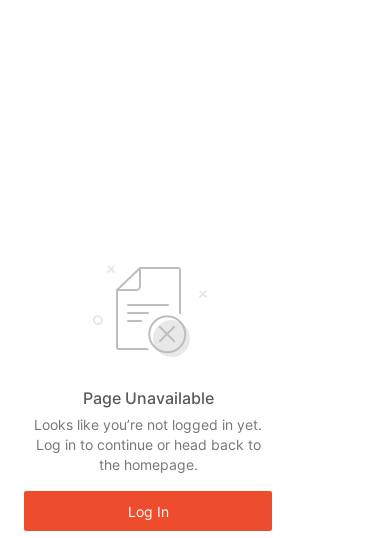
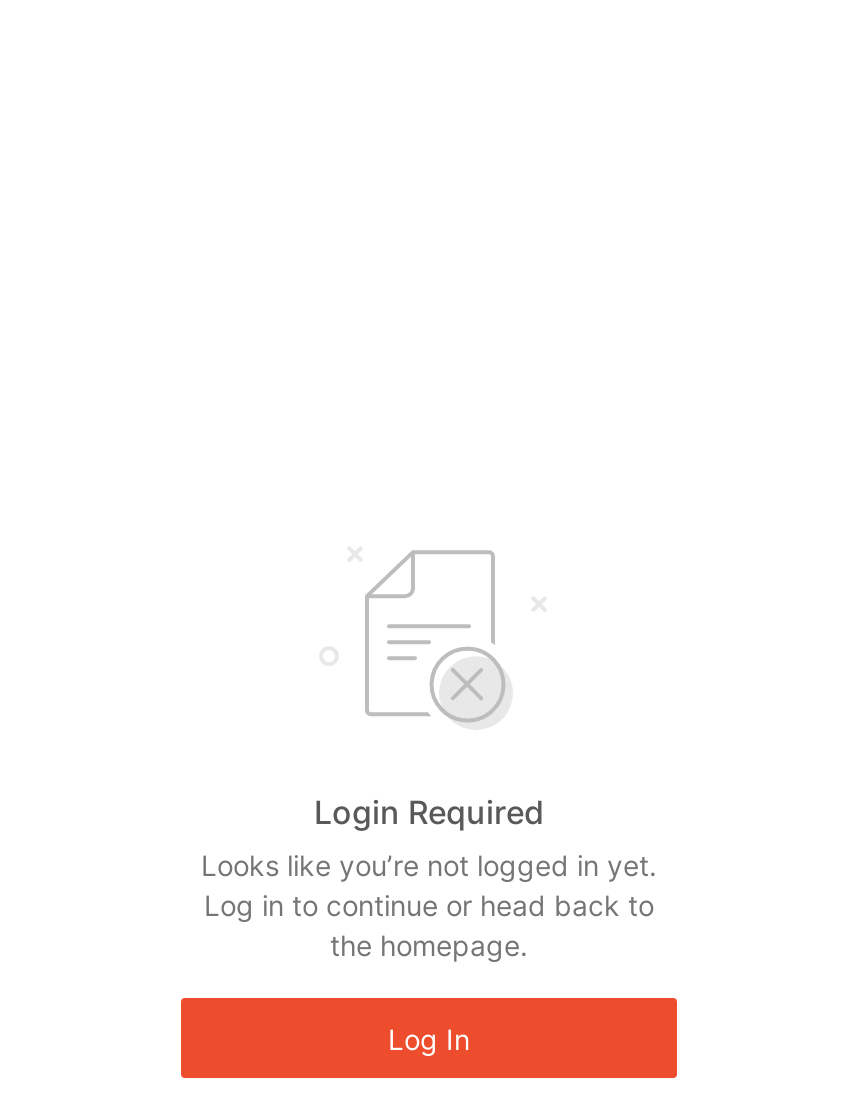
- Page Unavailable
+ Login Required
